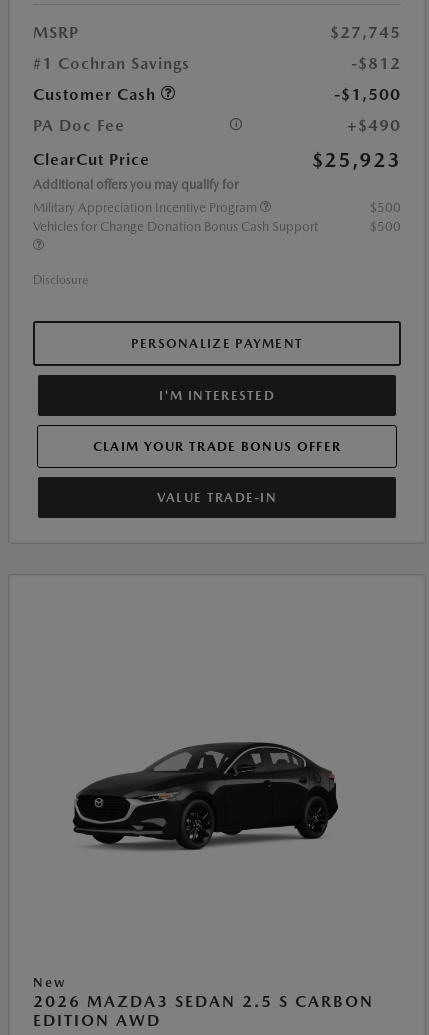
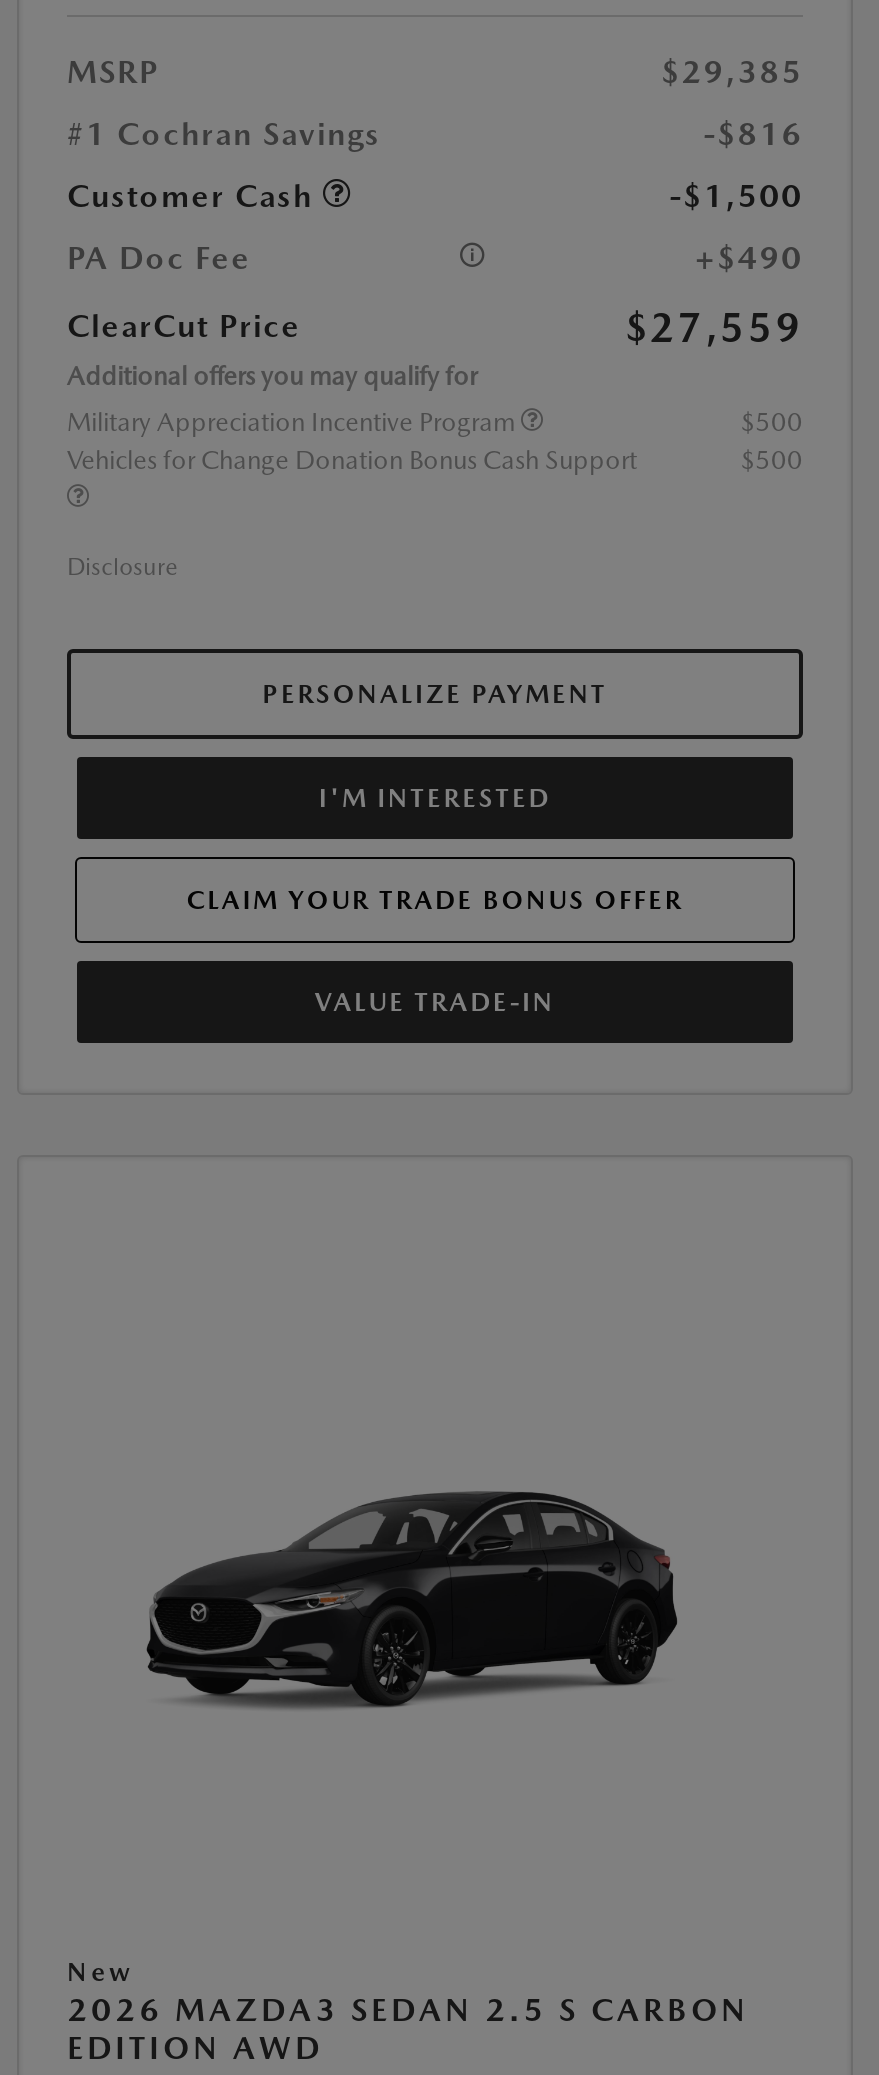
- $27,745
+ $29,385

- -$812
+ -$816

- $25,923
+ $27,559
